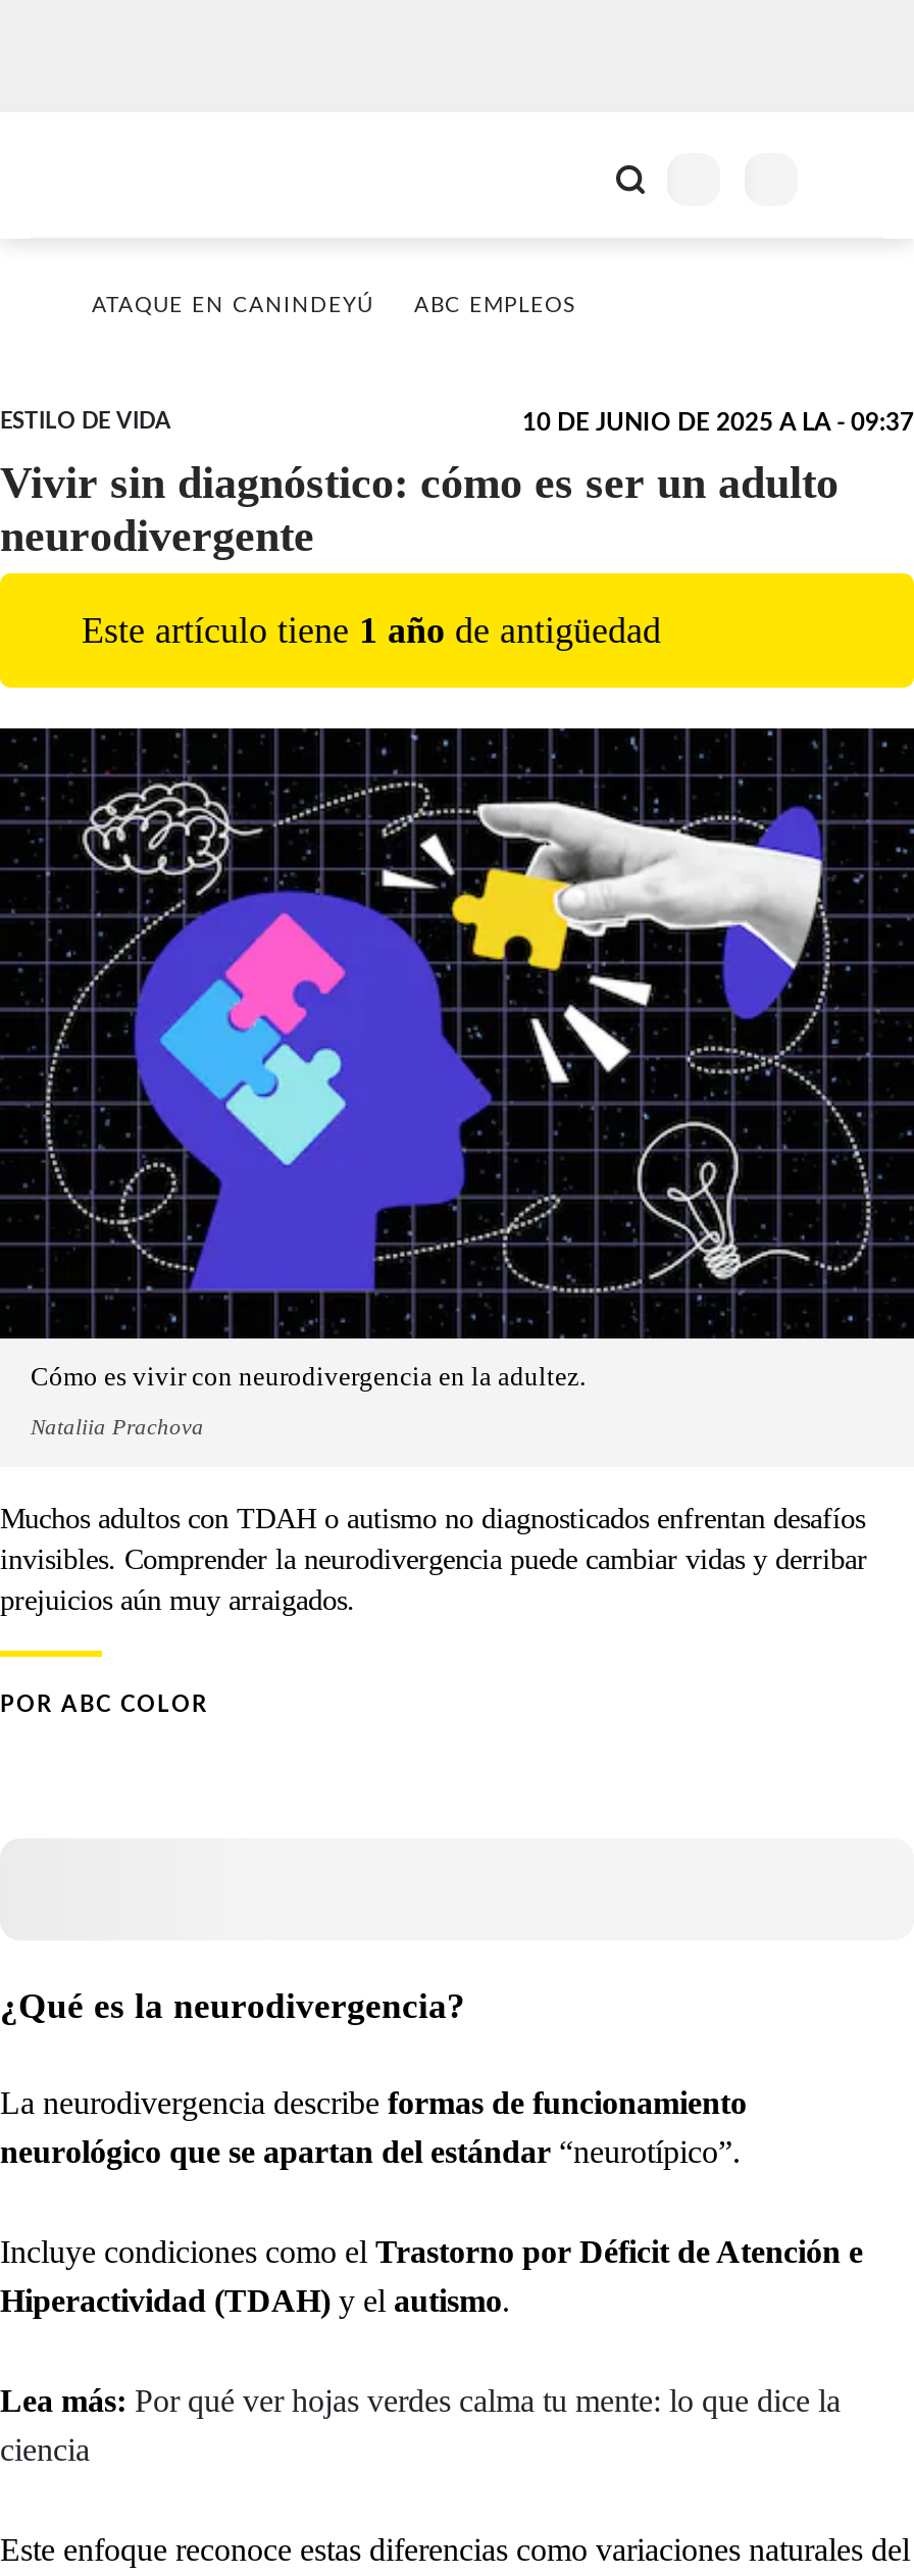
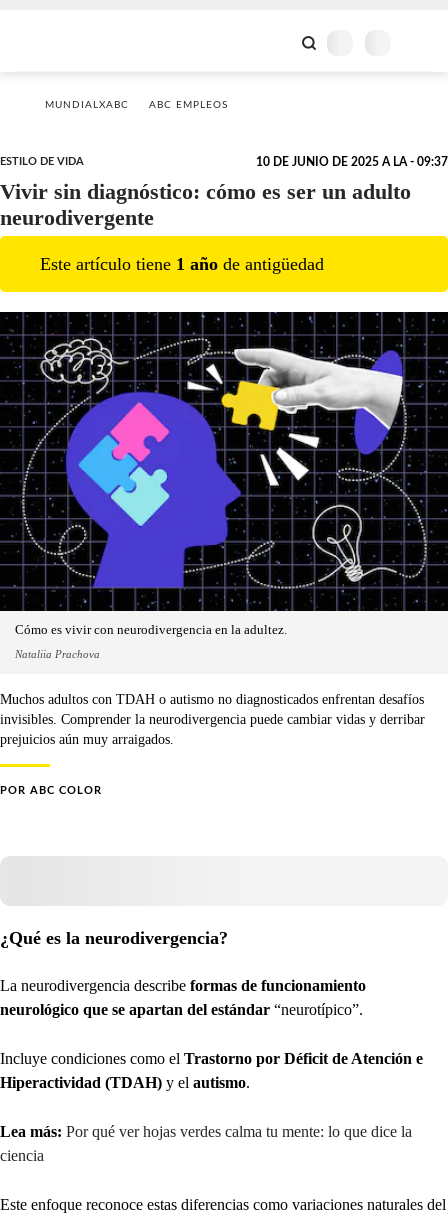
- ATAQUE EN CANINDEYÚ
+ MUNDIALXABC
